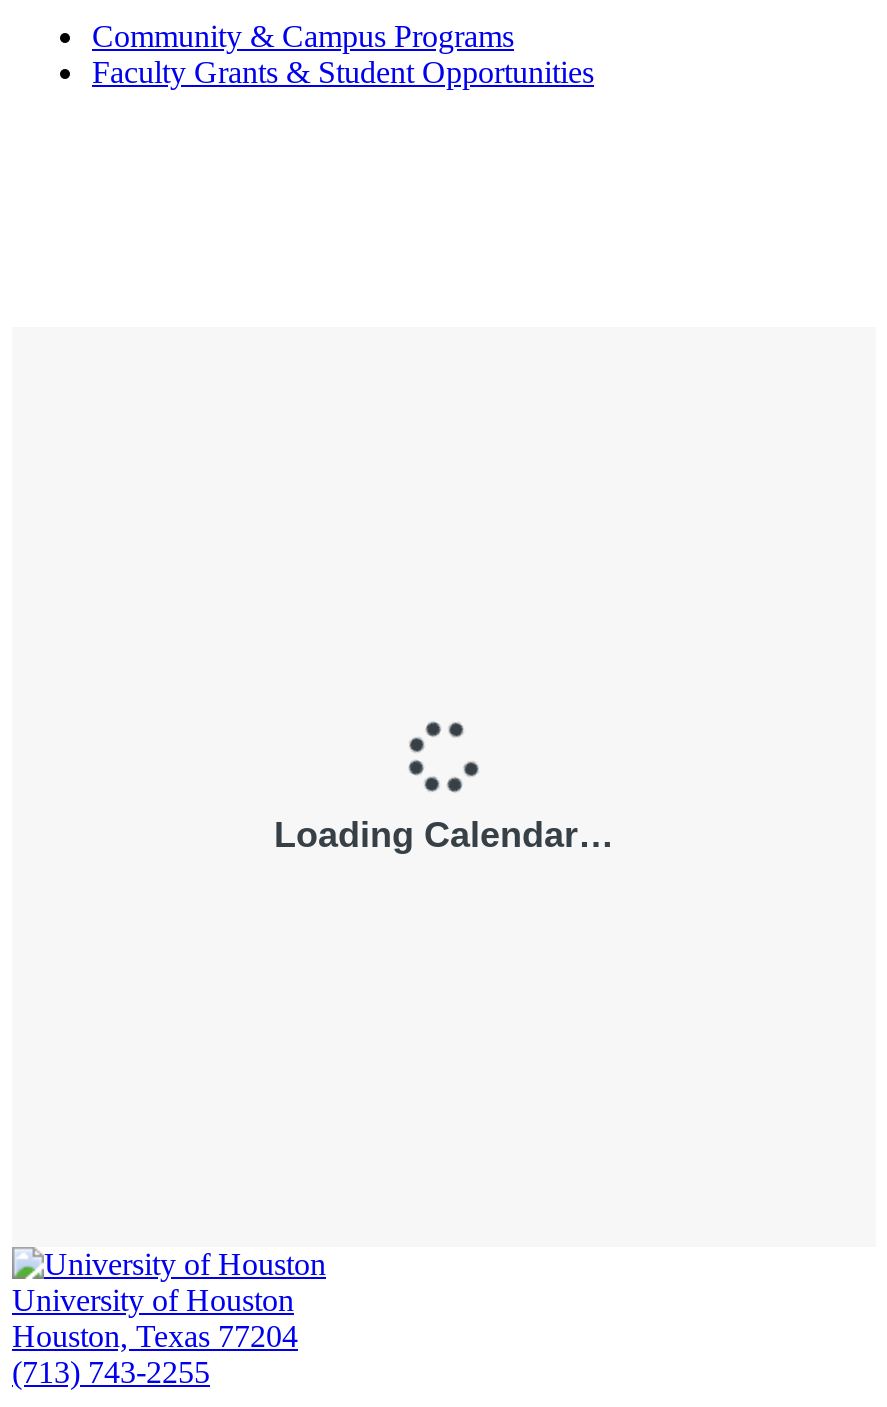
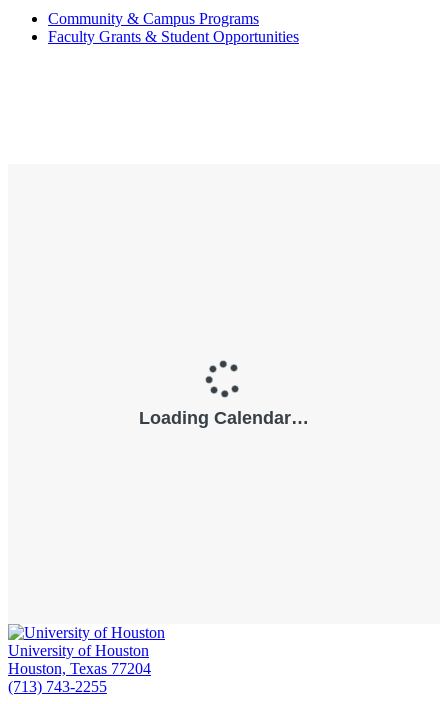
- [image]
+ [image]
